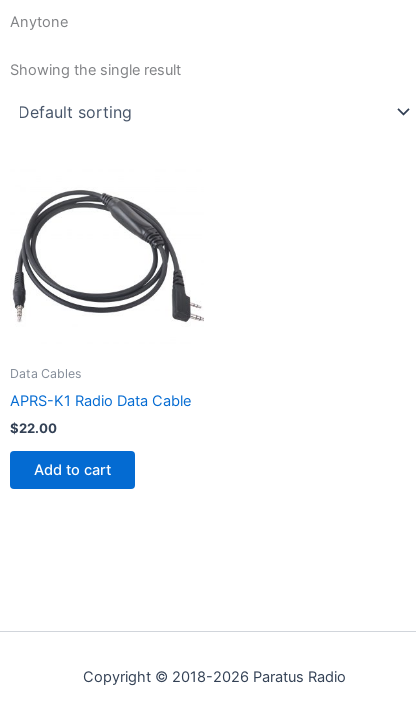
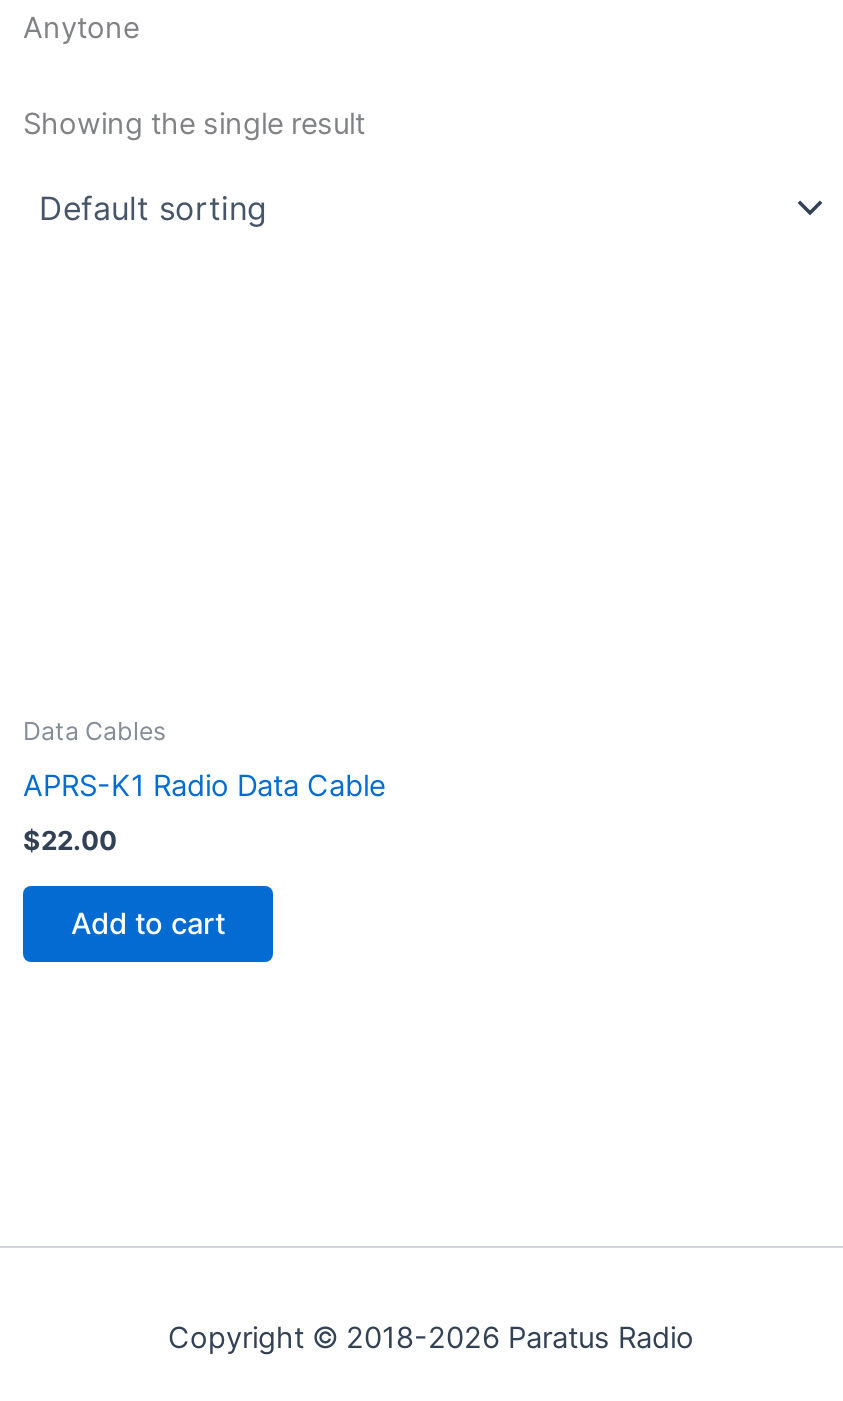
- [image]
